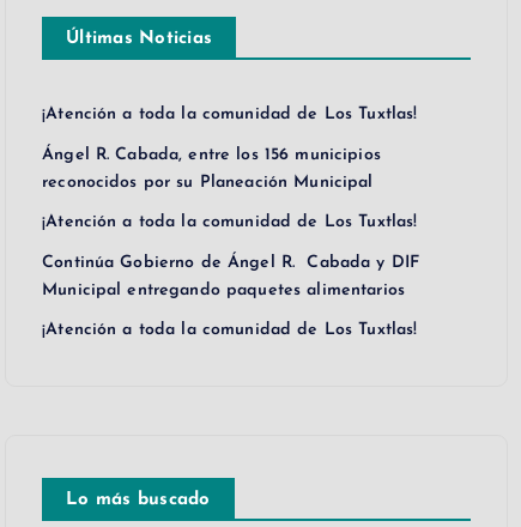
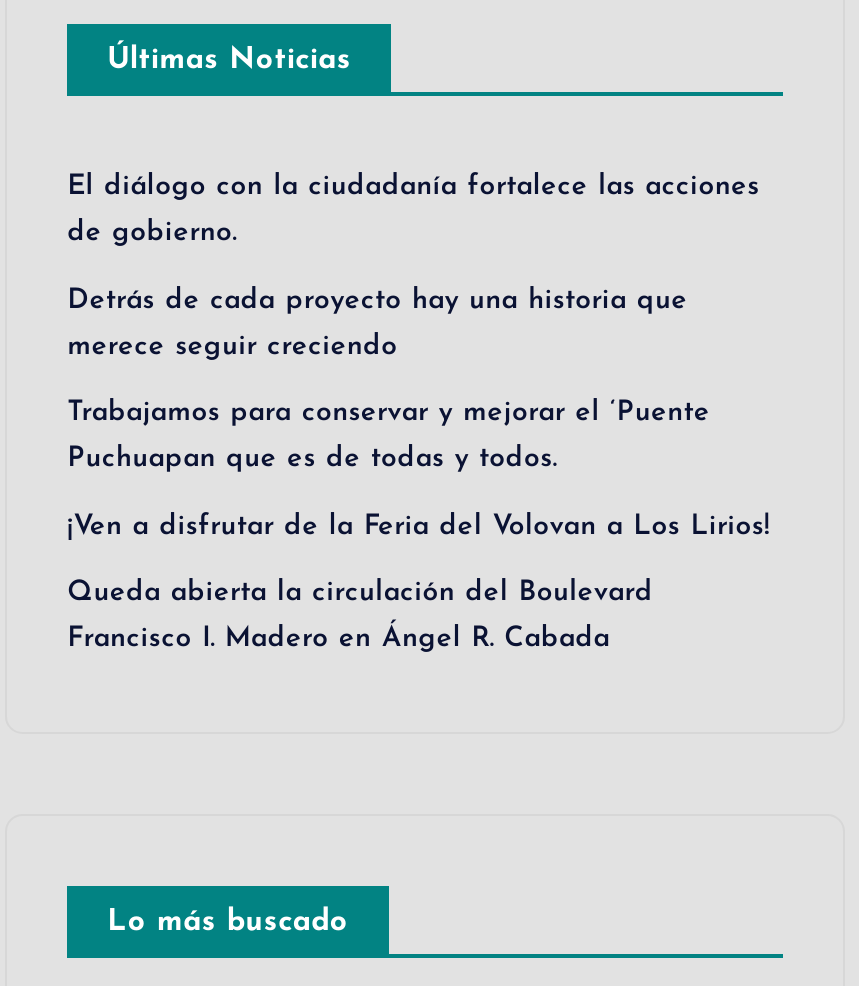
- ¡Atención a toda la comunidad de Los Tuxtlas!
- Ángel R. Cabada, entre los 156 municipios
- reconocidos por su Planeación Municipal
- ¡Atención a toda la comunidad de Los Tuxtlas!
- Continúa Gobierno de Ángel R. Cabada y DIF
- Municipal entregando paquetes alimentarios
- ¡Atención a toda la comunidad de Los Tuxtlas!
+ El diálogo con la ciudadanía fortalece las acciones
+ de gobierno.
+ Detrás de cada proyecto hay una historia que
+ merece seguir creciendo
+ Trabajamos para conservar y mejorar el ‘Puente
+ Puchuapan que es de todas y todos.
+ ¡Ven a disfrutar de la Feria del Volovan a Los Lirios!
+ Queda abierta la circulación del Boulevard
+ Francisco I. Madero en Ángel R. Cabada
